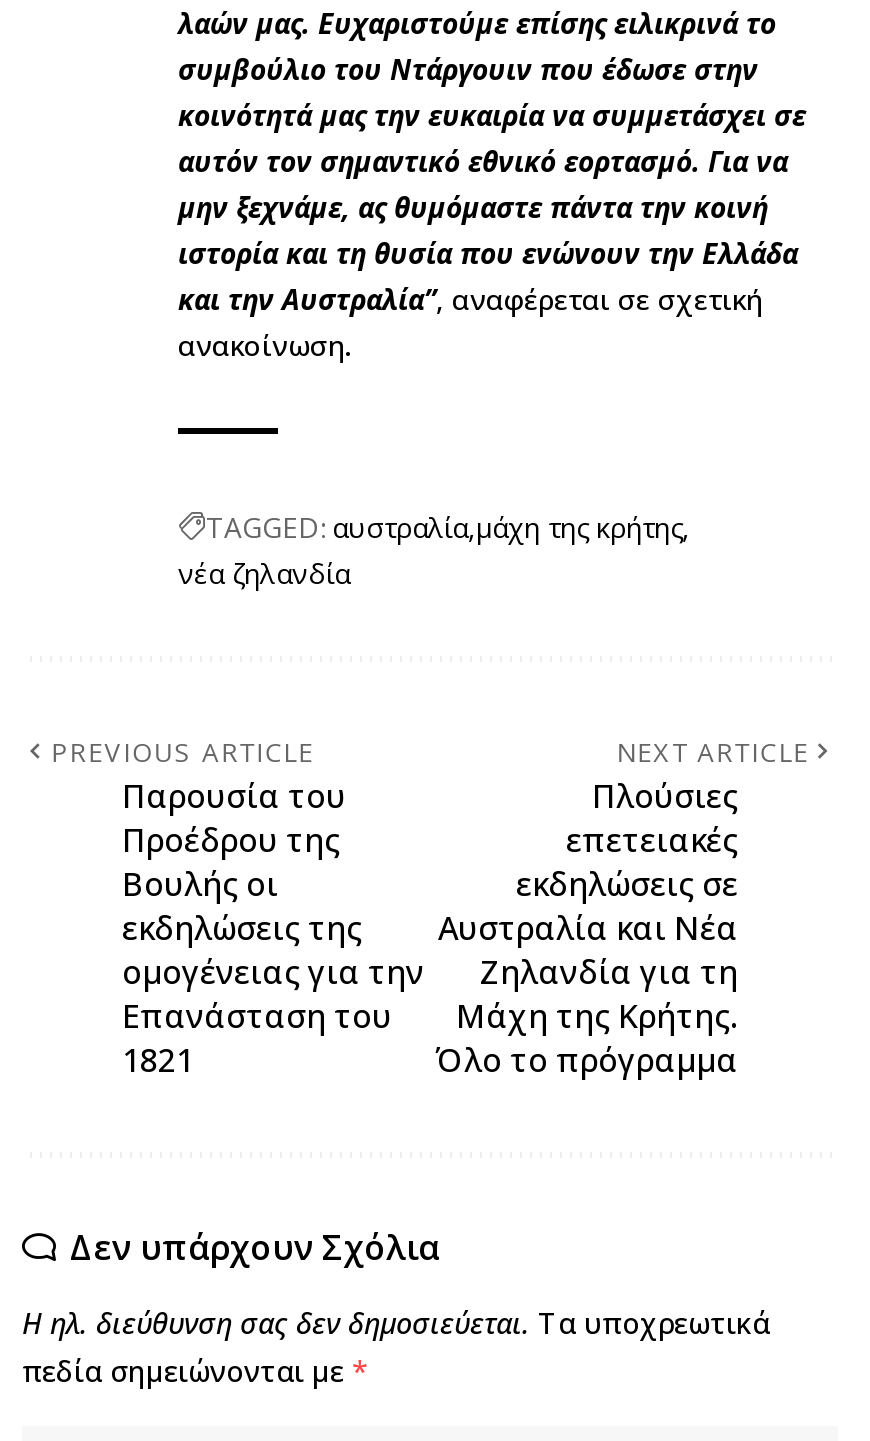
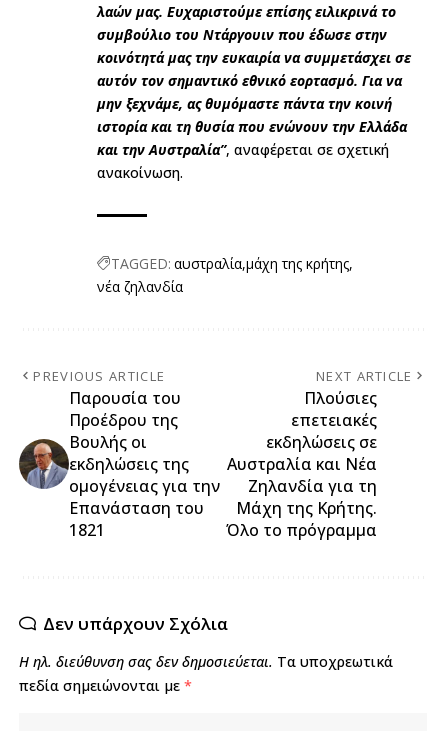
+ [image]
